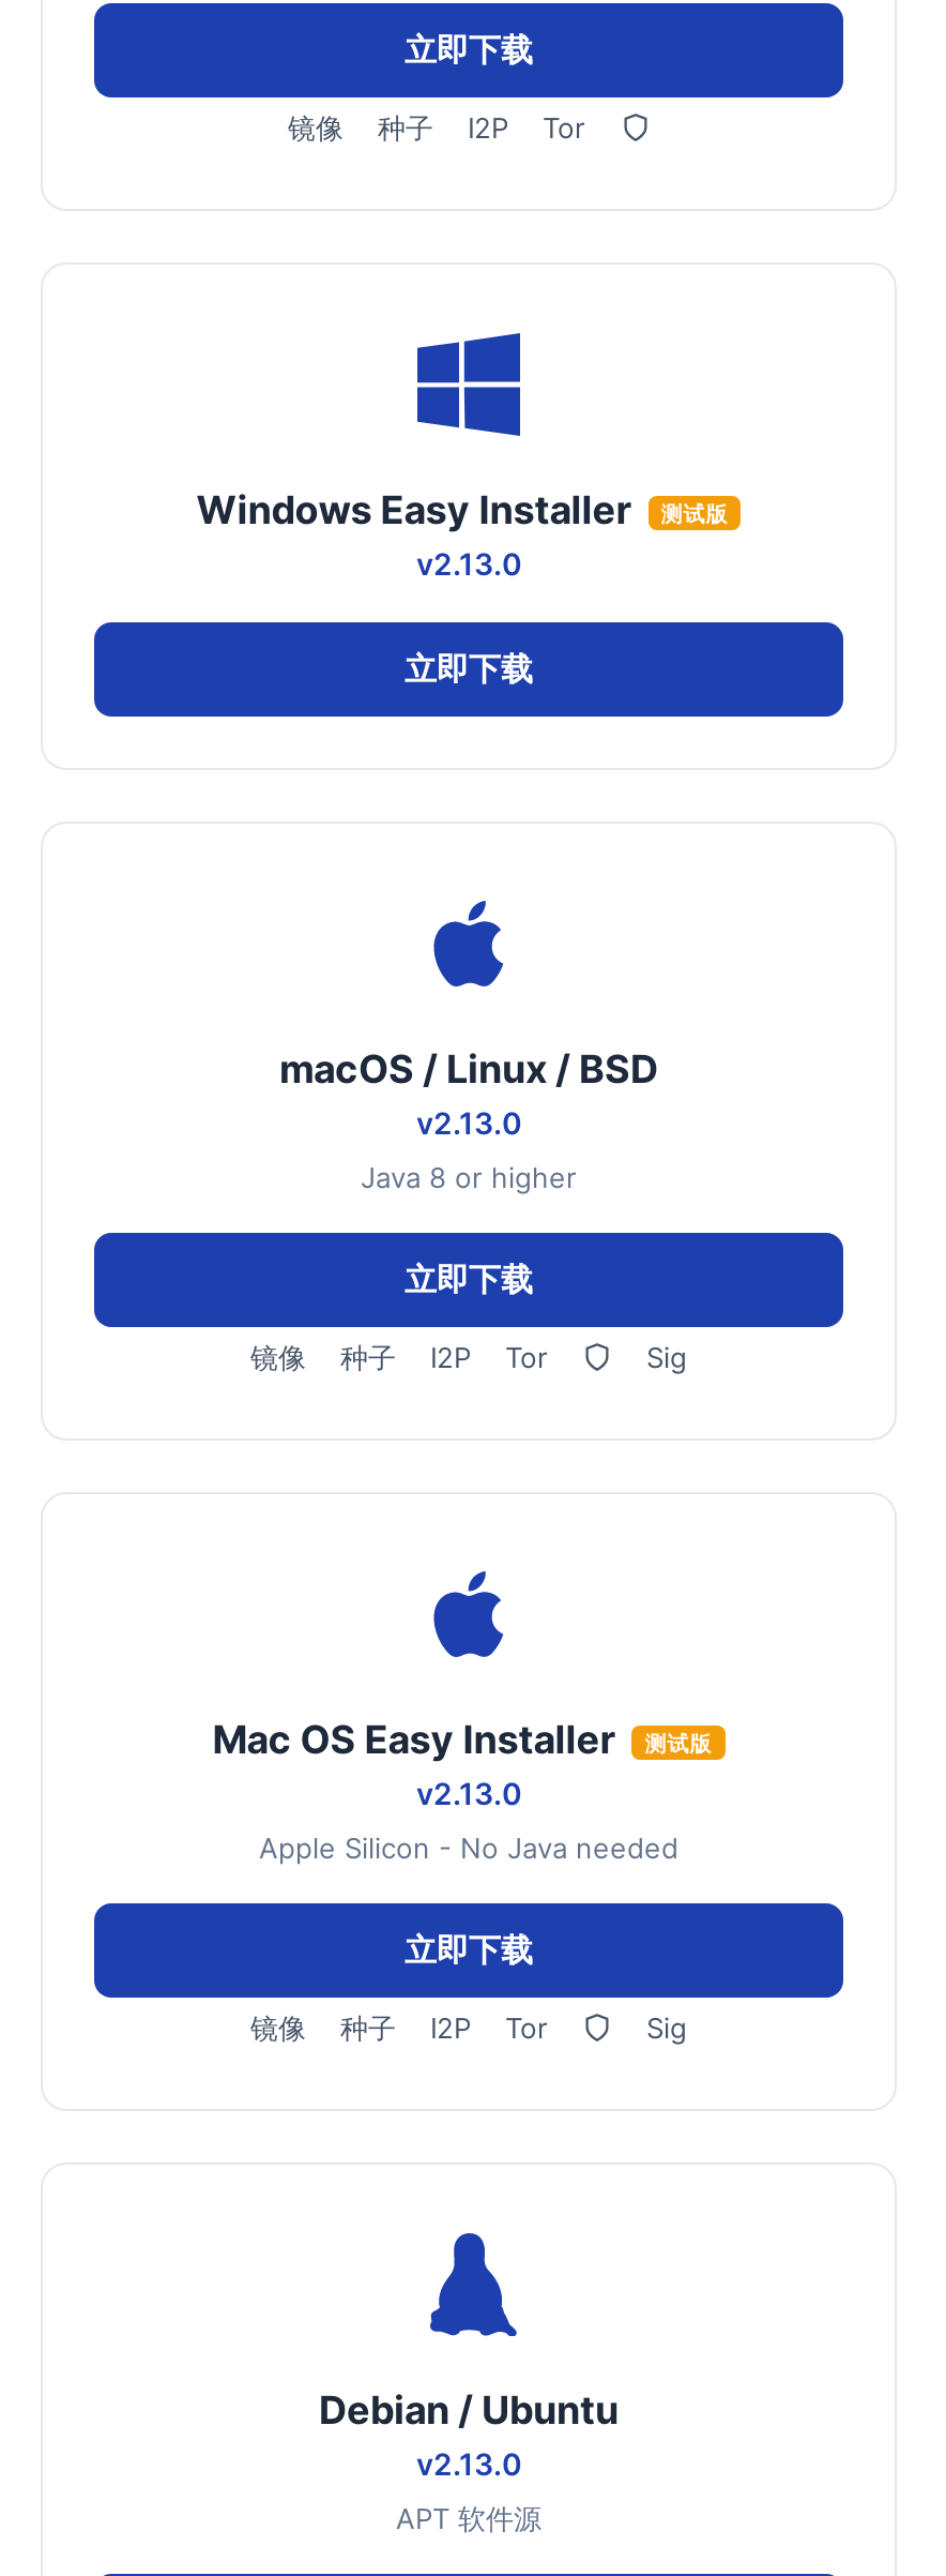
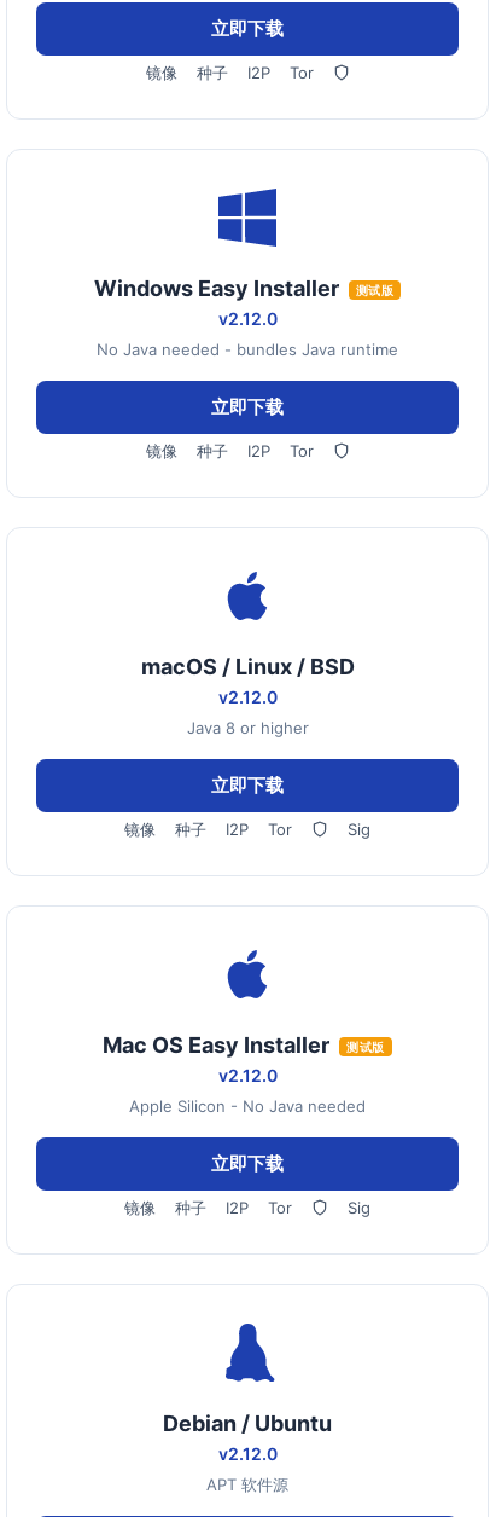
- v2.13.0
+ v2.12.0
+ No Java needed - bundles Java runtime

+ 镜像
+ 种子
+ I2P
+ Tor

- v2.13.0
+ v2.12.0

- v2.13.0
+ v2.12.0

- v2.13.0
+ v2.12.0
